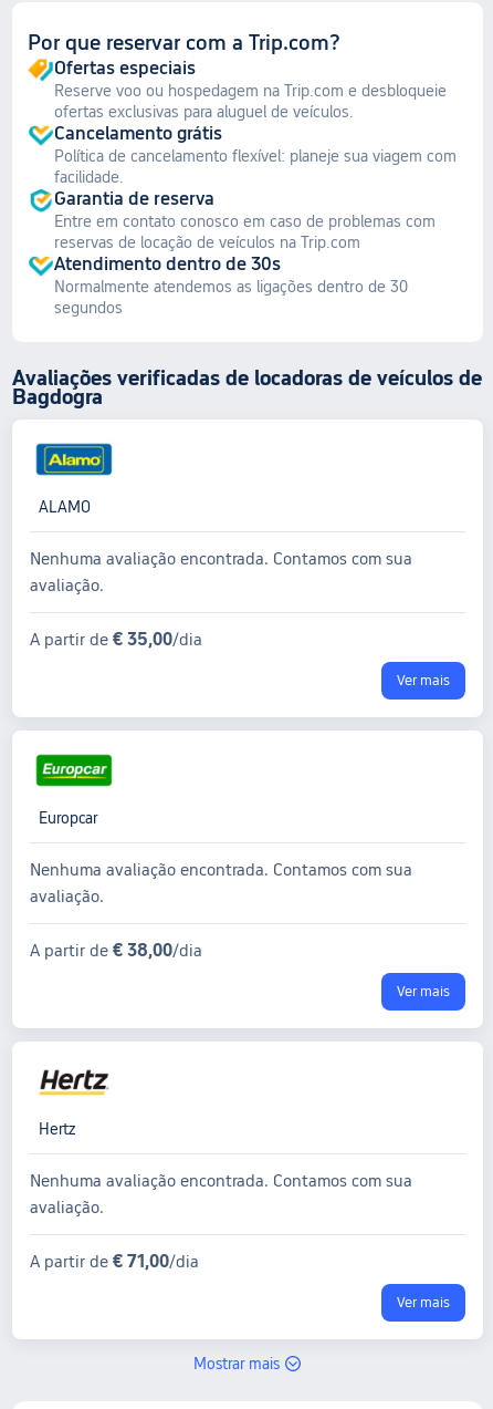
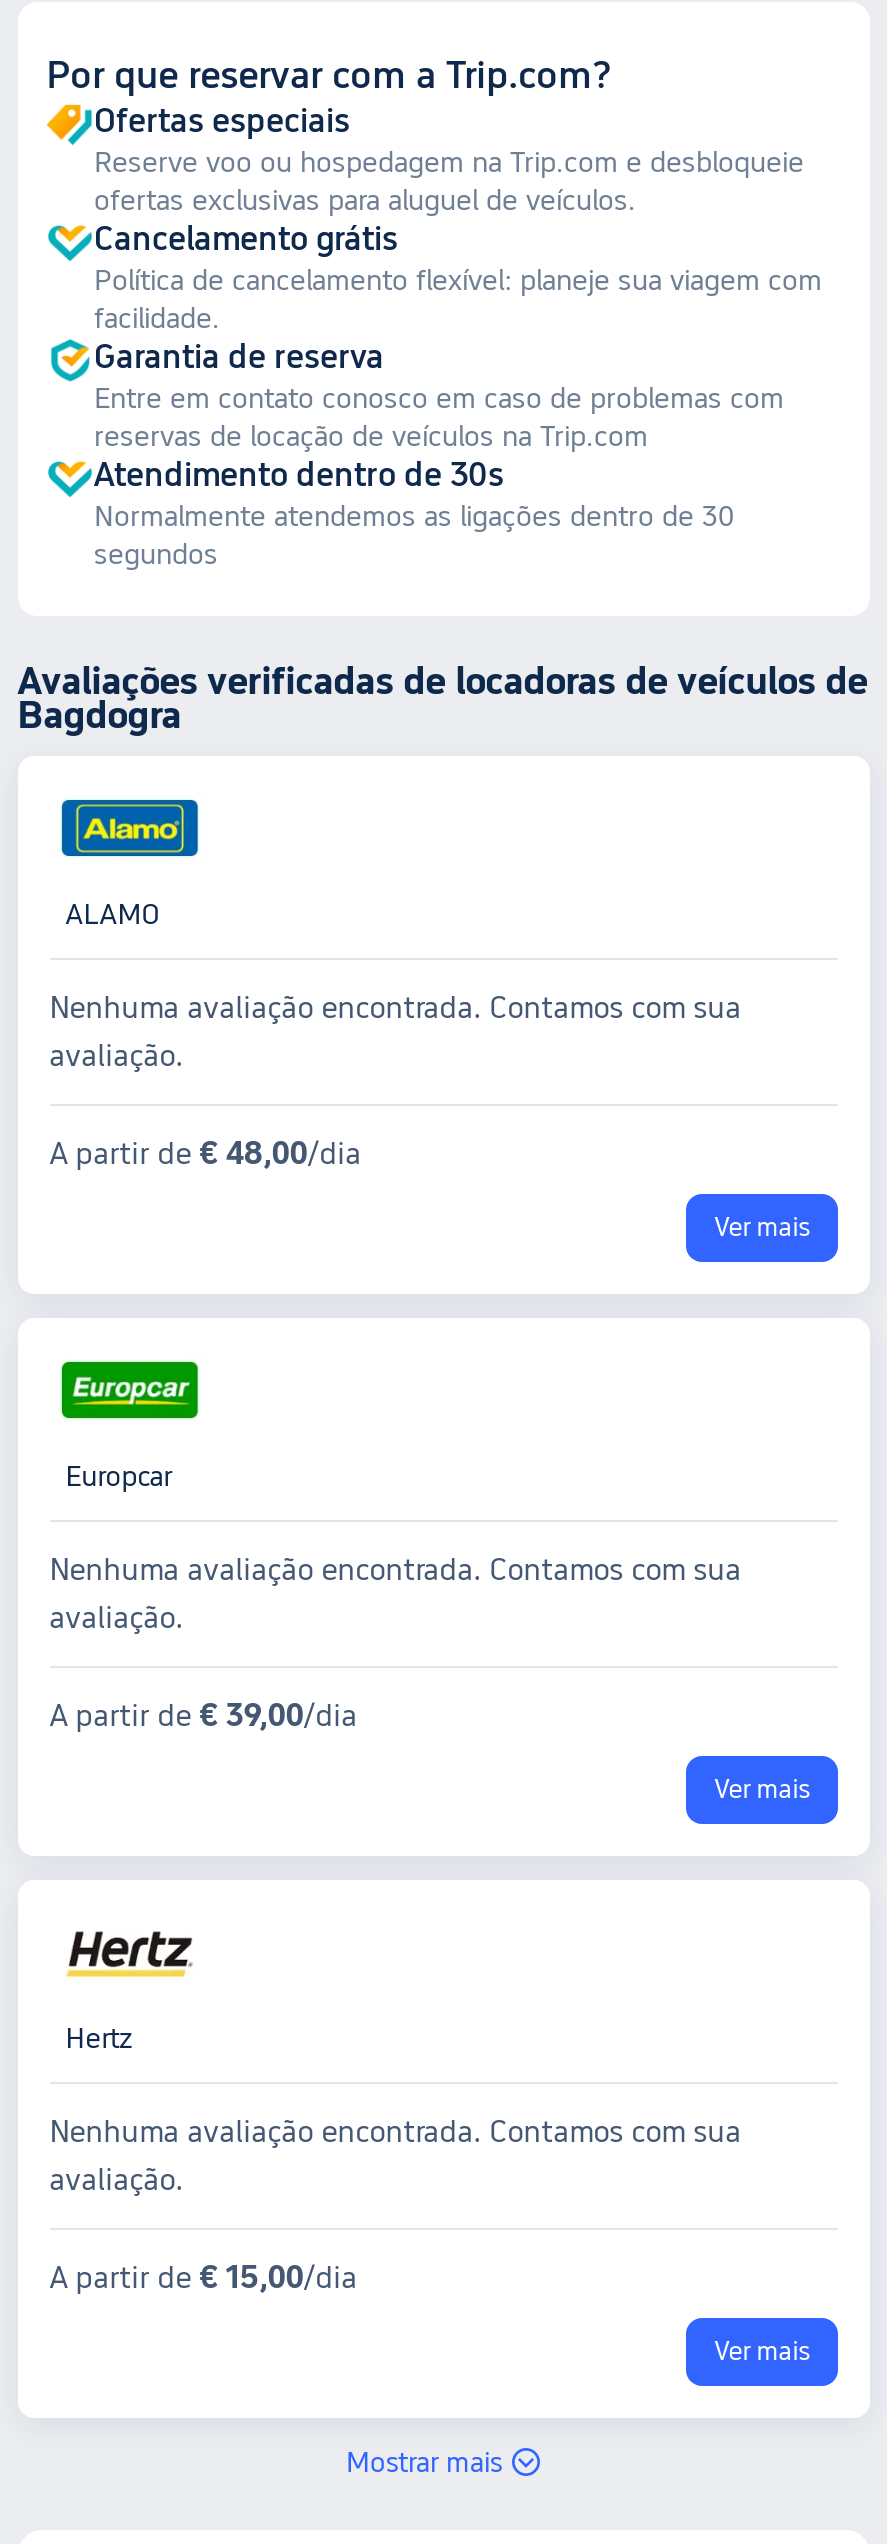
- A partir de € 35,00/dia
+ A partir de € 48,00/dia

- A partir de € 38,00/dia
+ A partir de € 39,00/dia

- A partir de € 71,00/dia
+ A partir de € 15,00/dia
